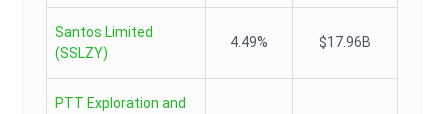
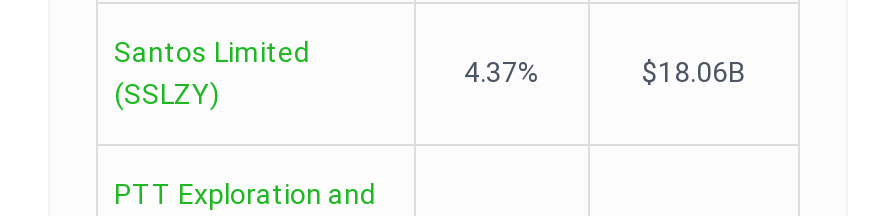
- 4.49%
- $17.96B
+ 4.37%
+ $18.06B
